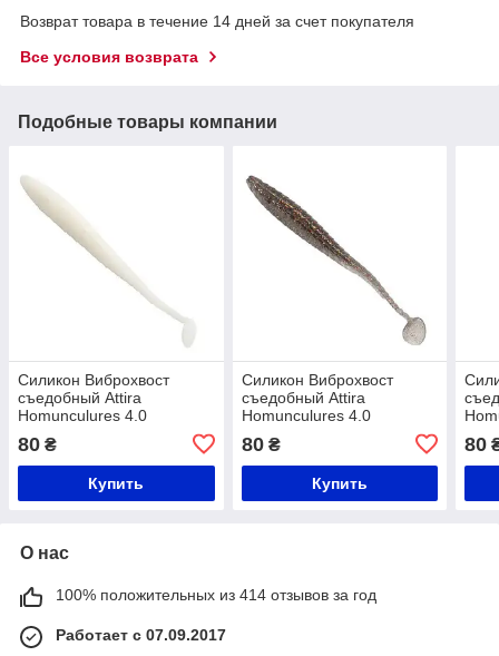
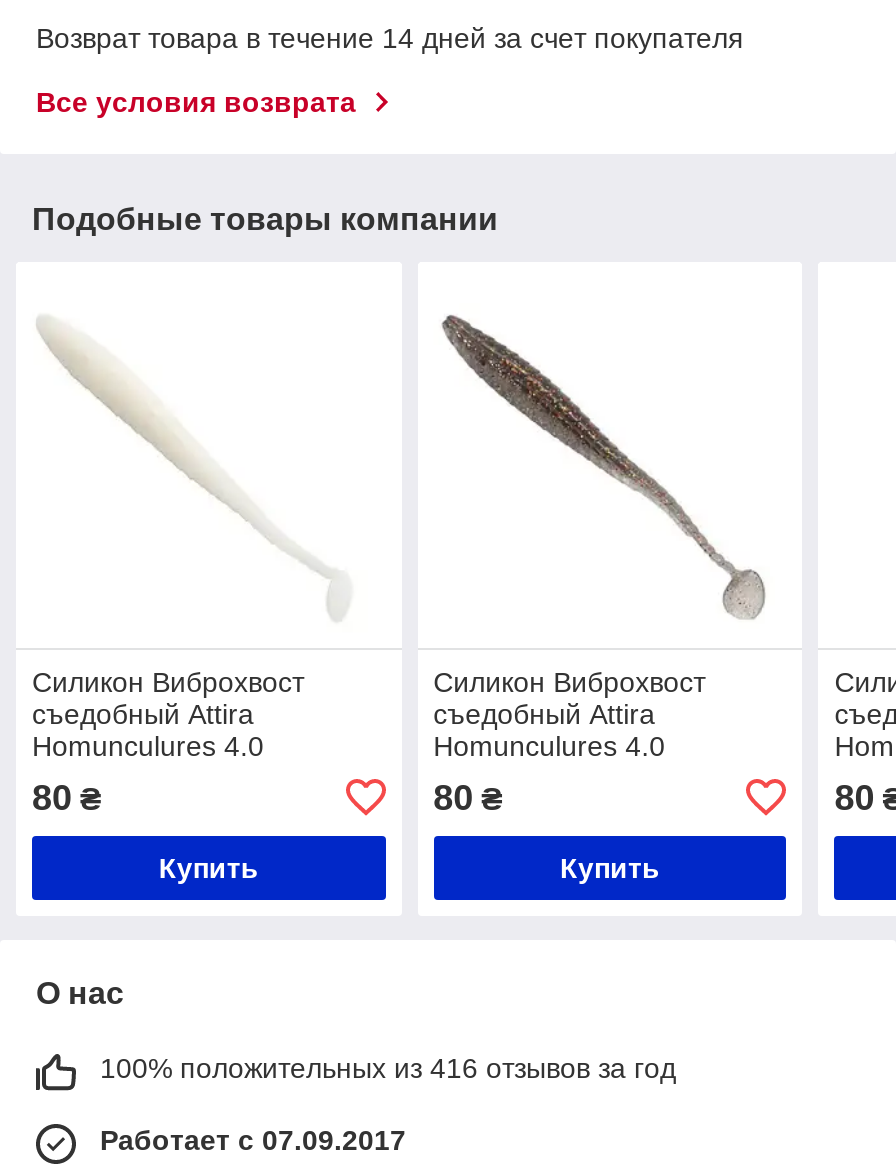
- 100% положительных из 414 отзывов за год
+ 100% положительных из 416 отзывов за год
